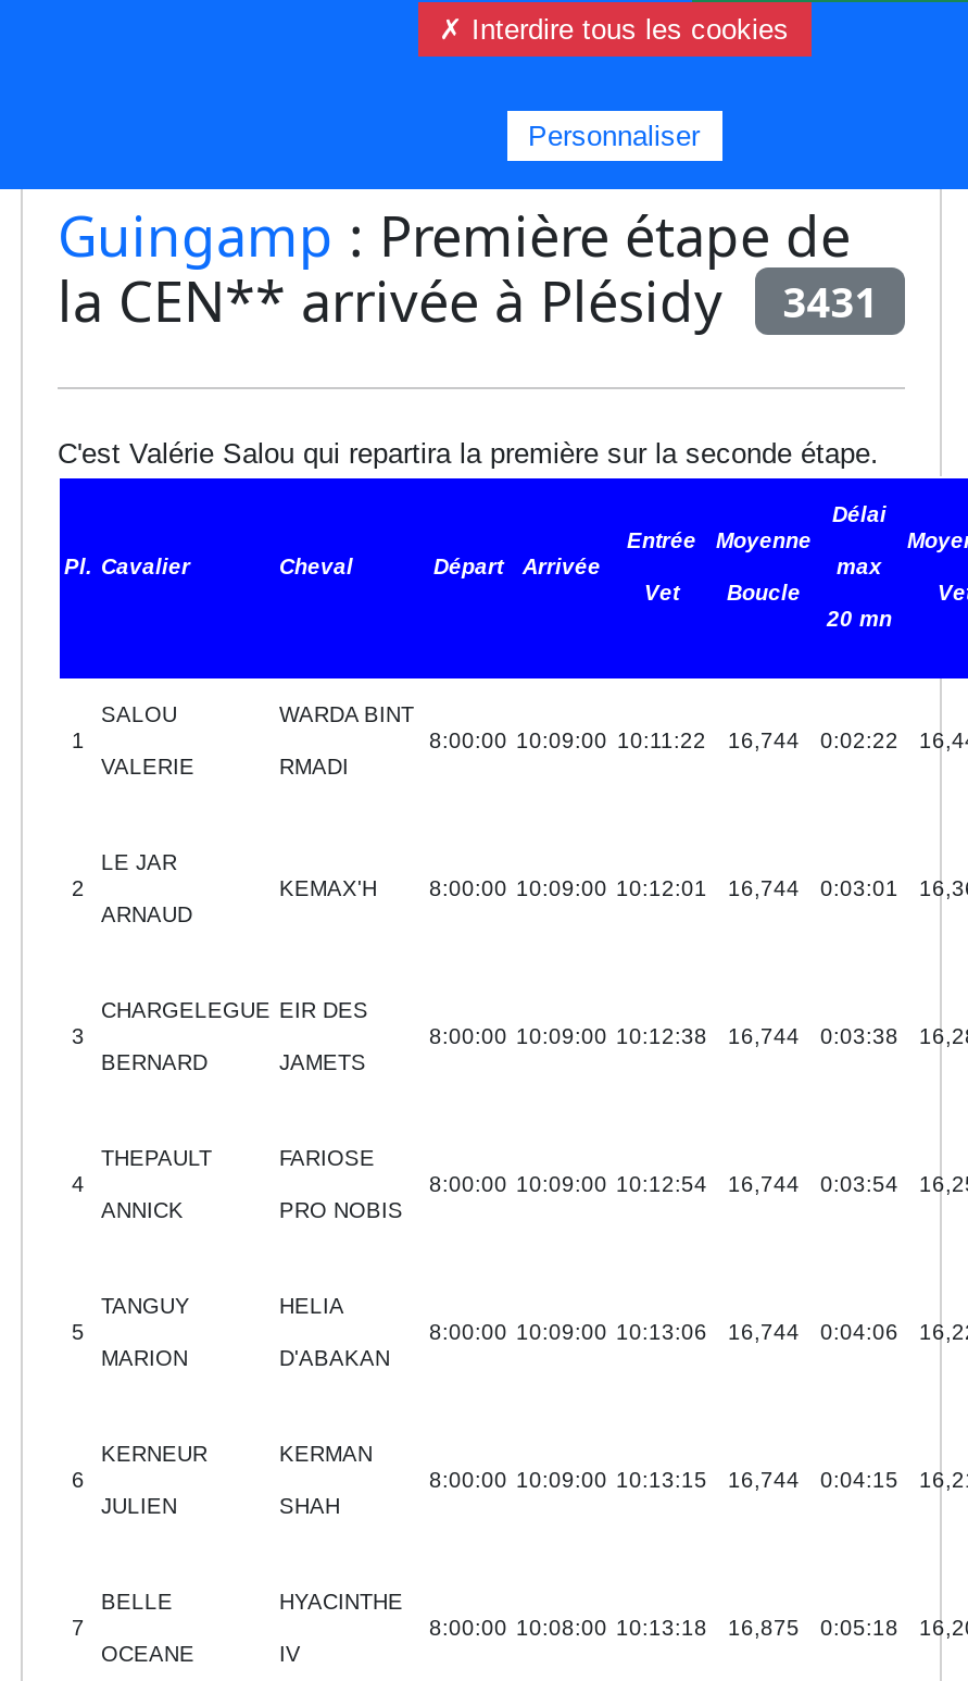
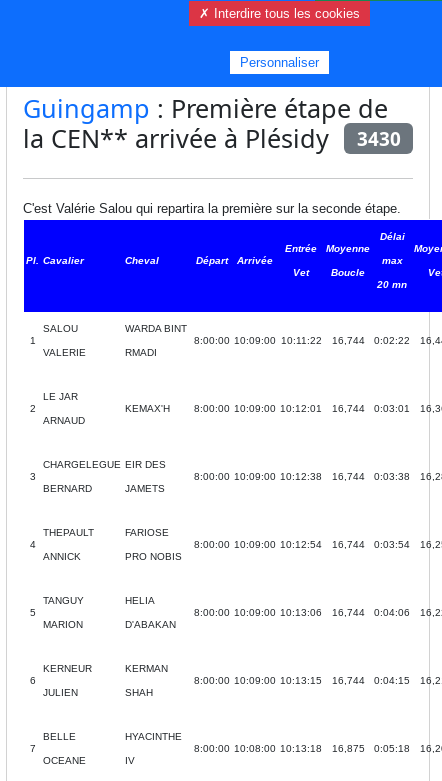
- la CEN** arrivée à Plésidy 3431
+ la CEN** arrivée à Plésidy 3430
